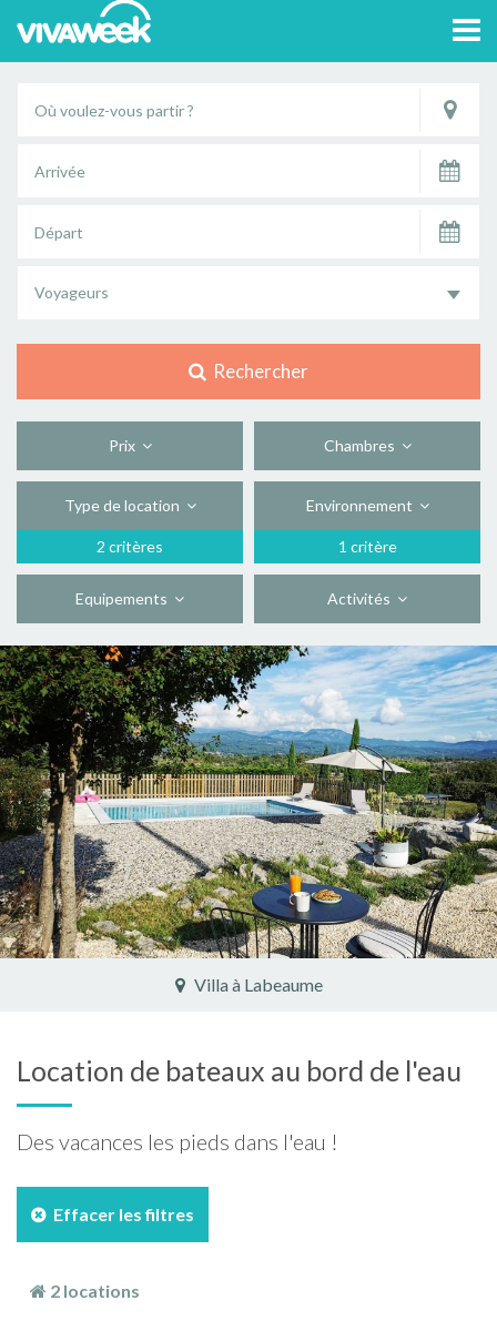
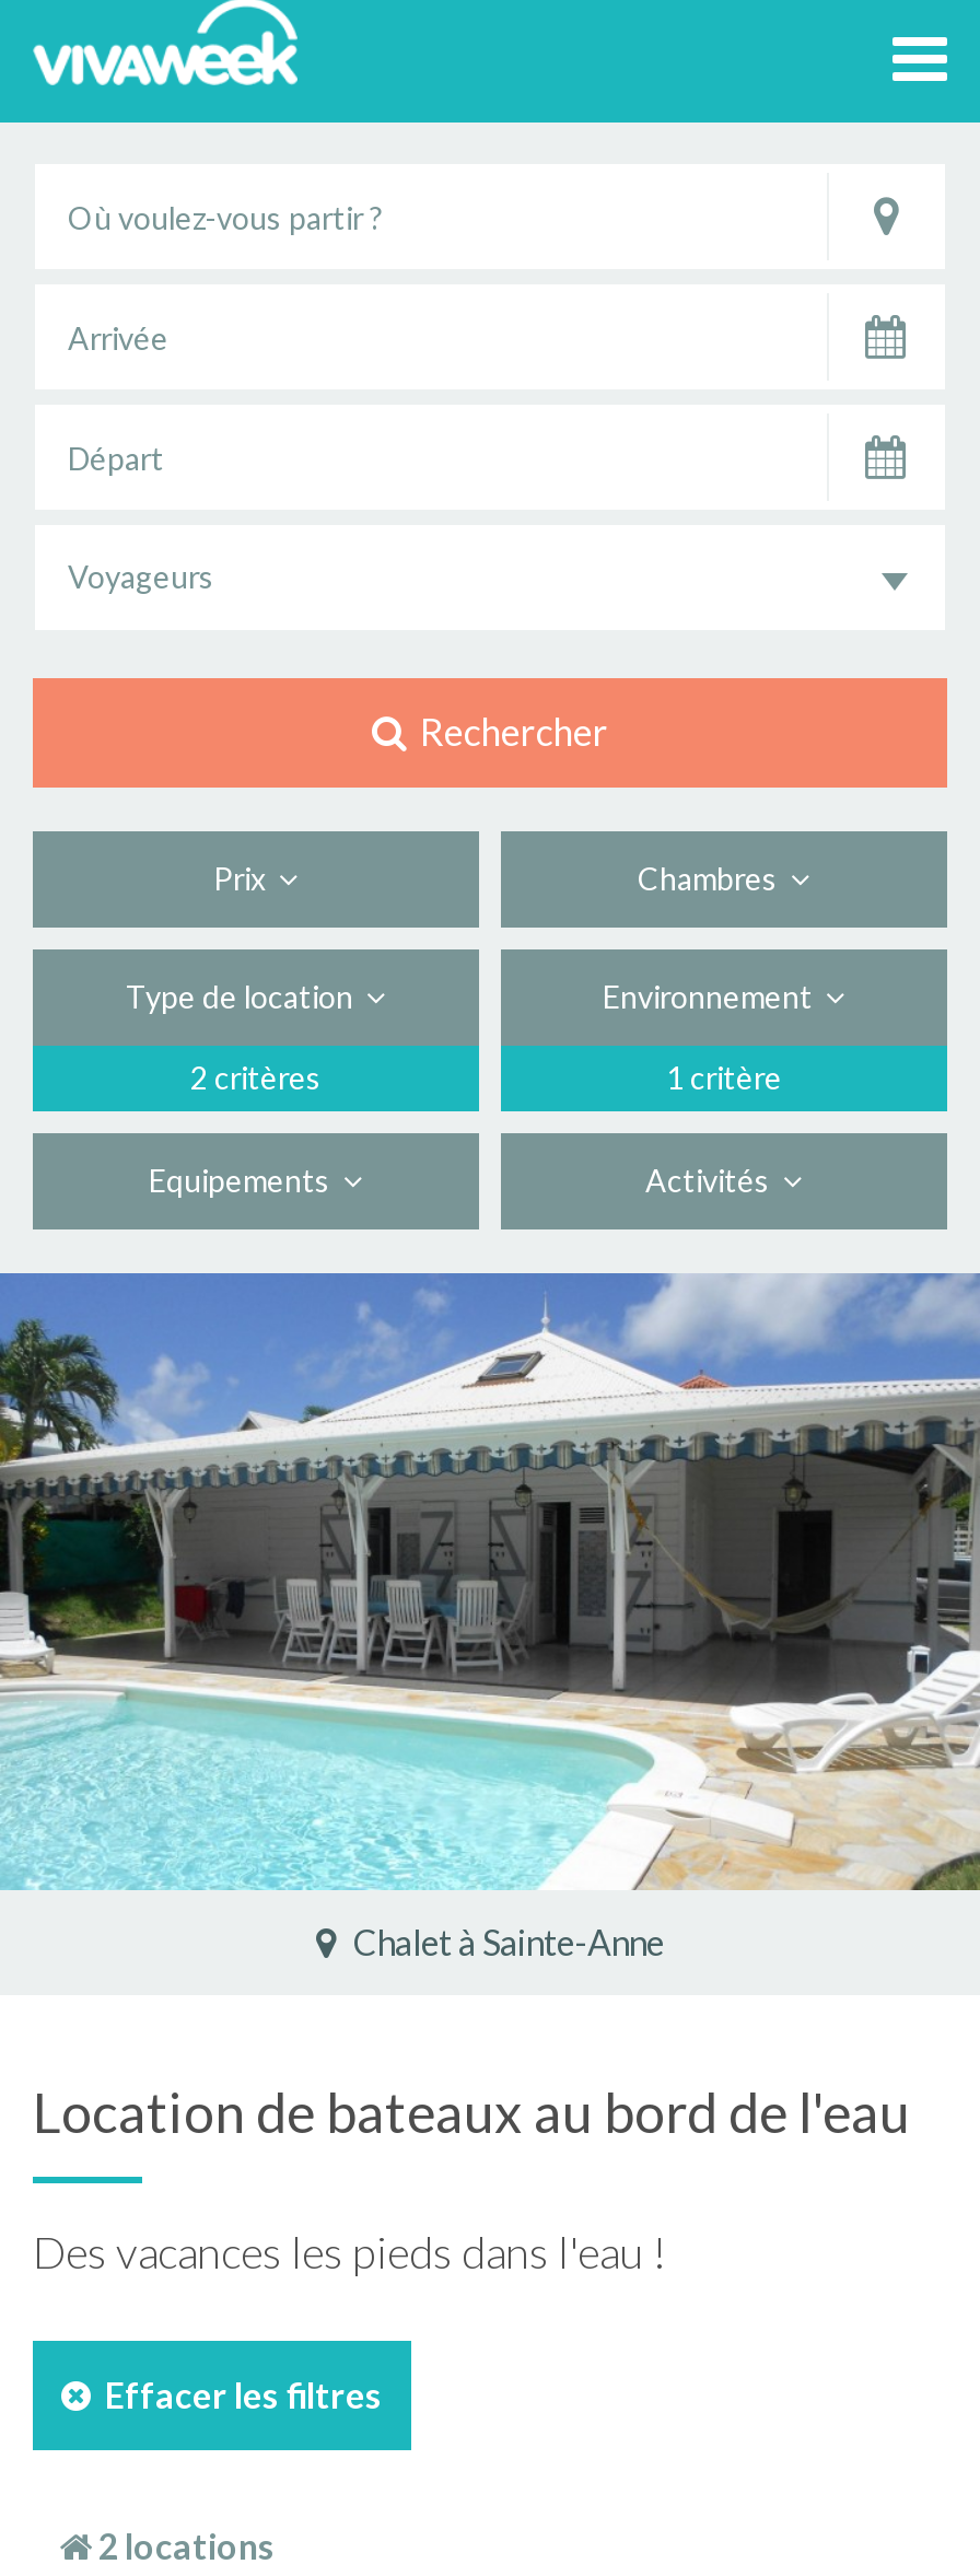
- [image]
- Villa à Labeaume
+ [image]
+ Chalet à Sainte-Anne
